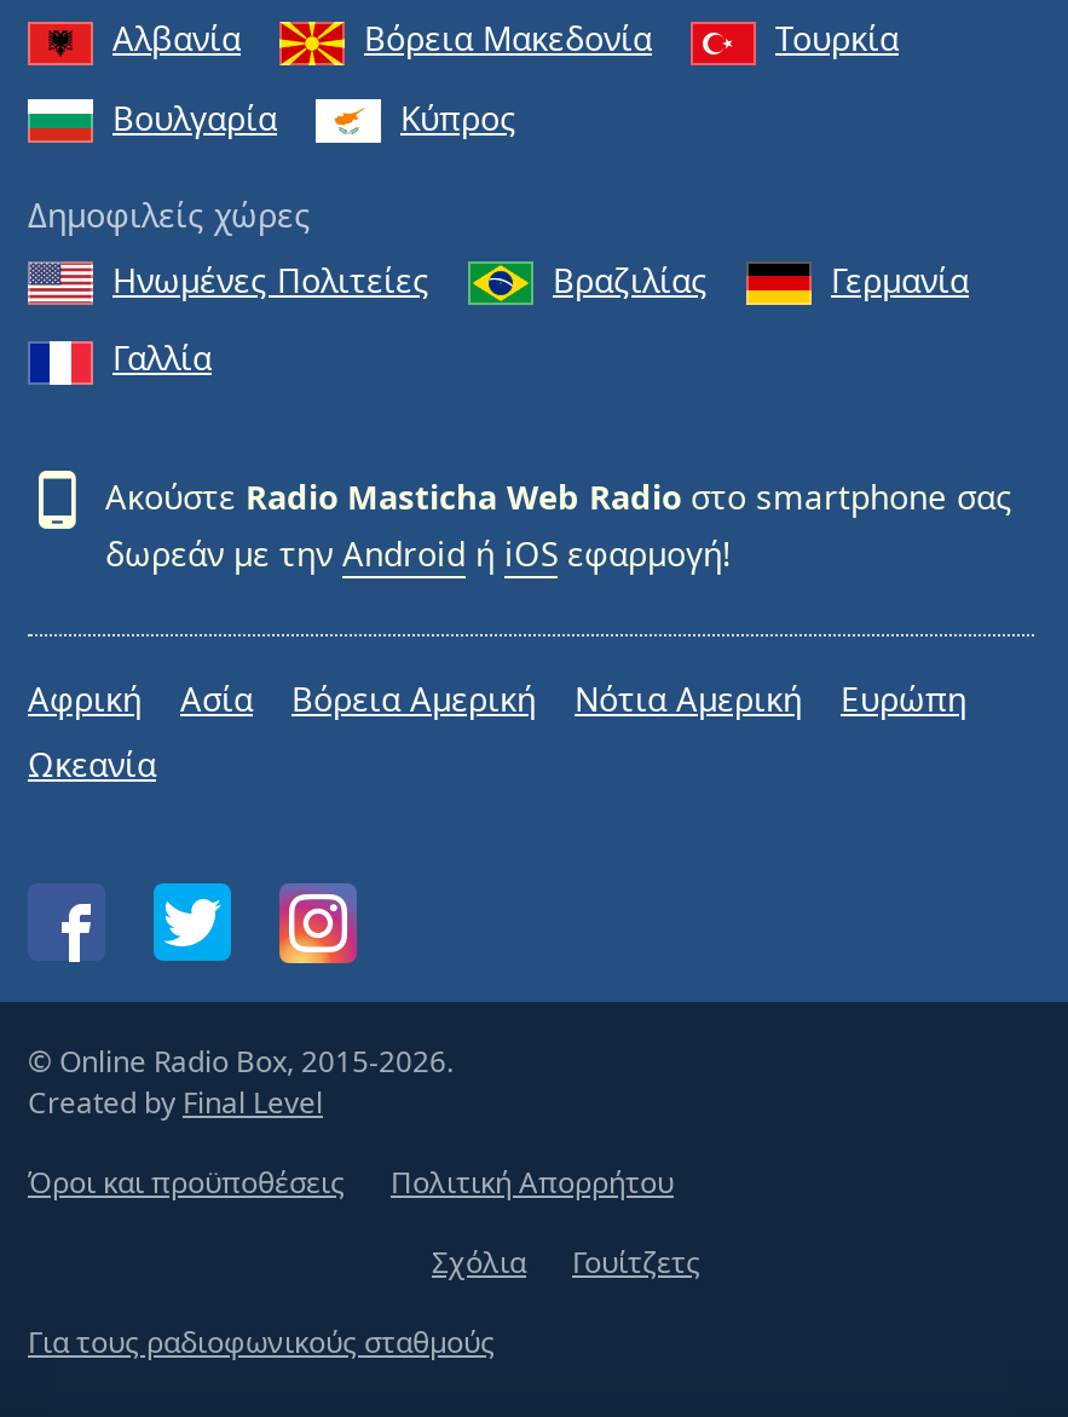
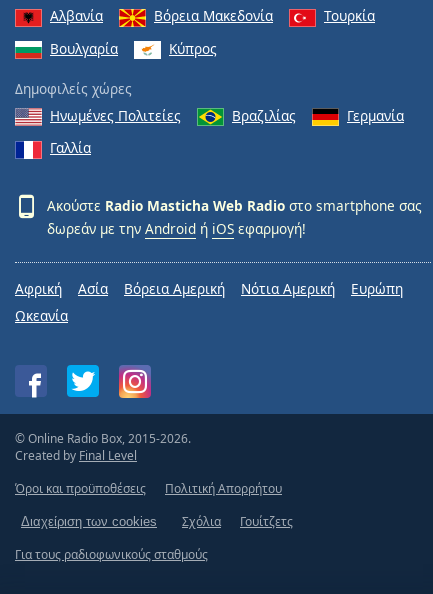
+ Διαχείριση των cookies
